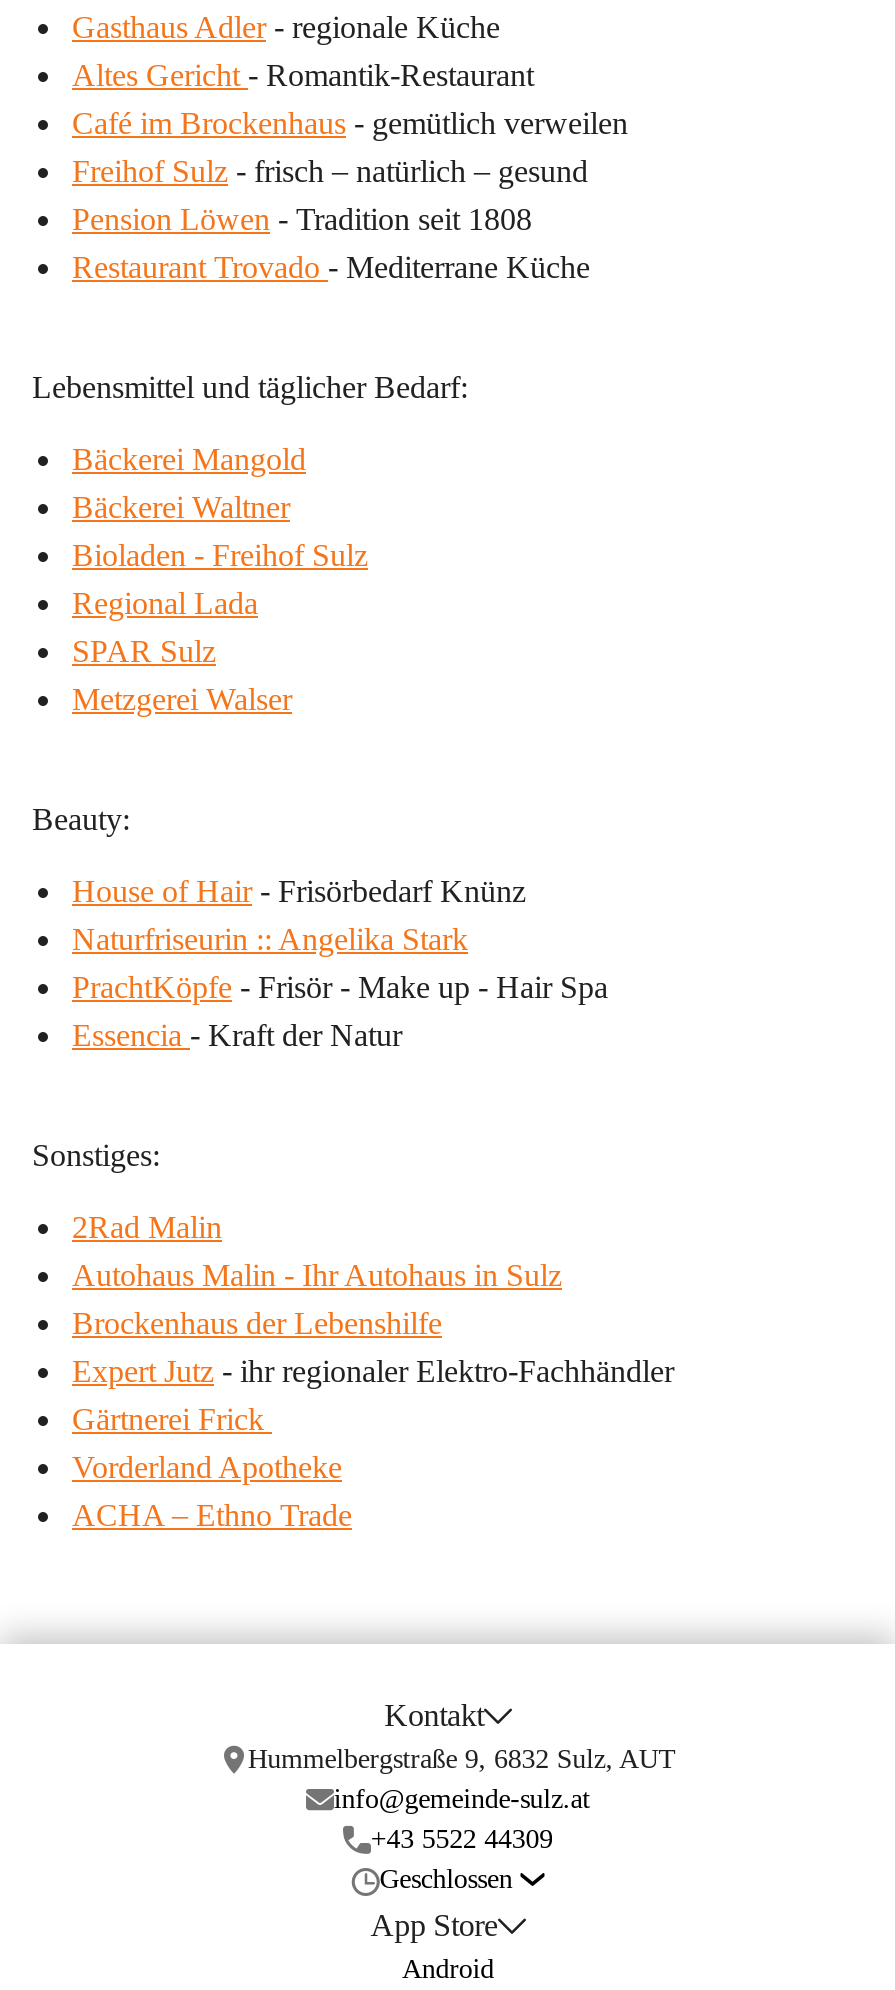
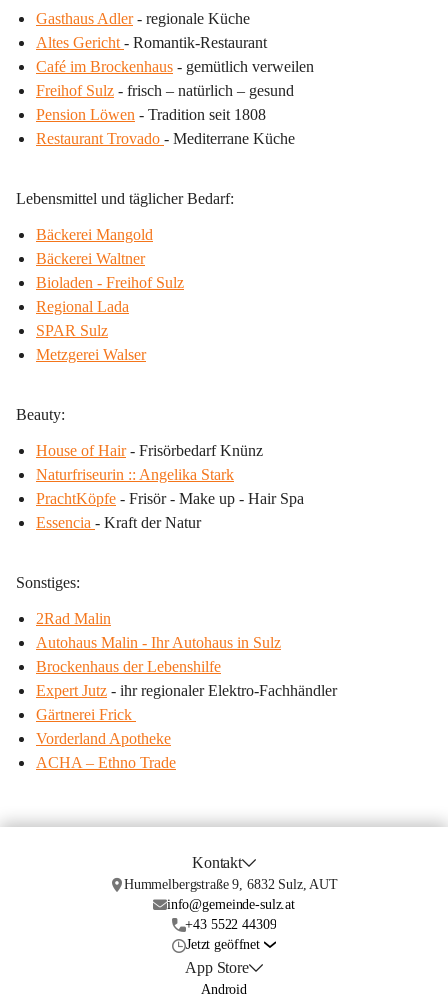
- Geschlossen
+ Jetzt geöffnet
